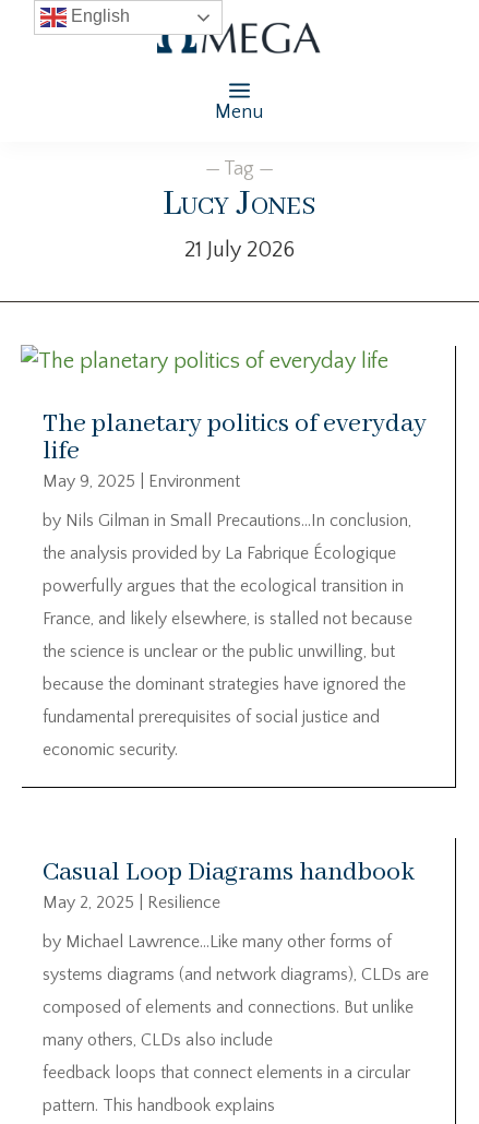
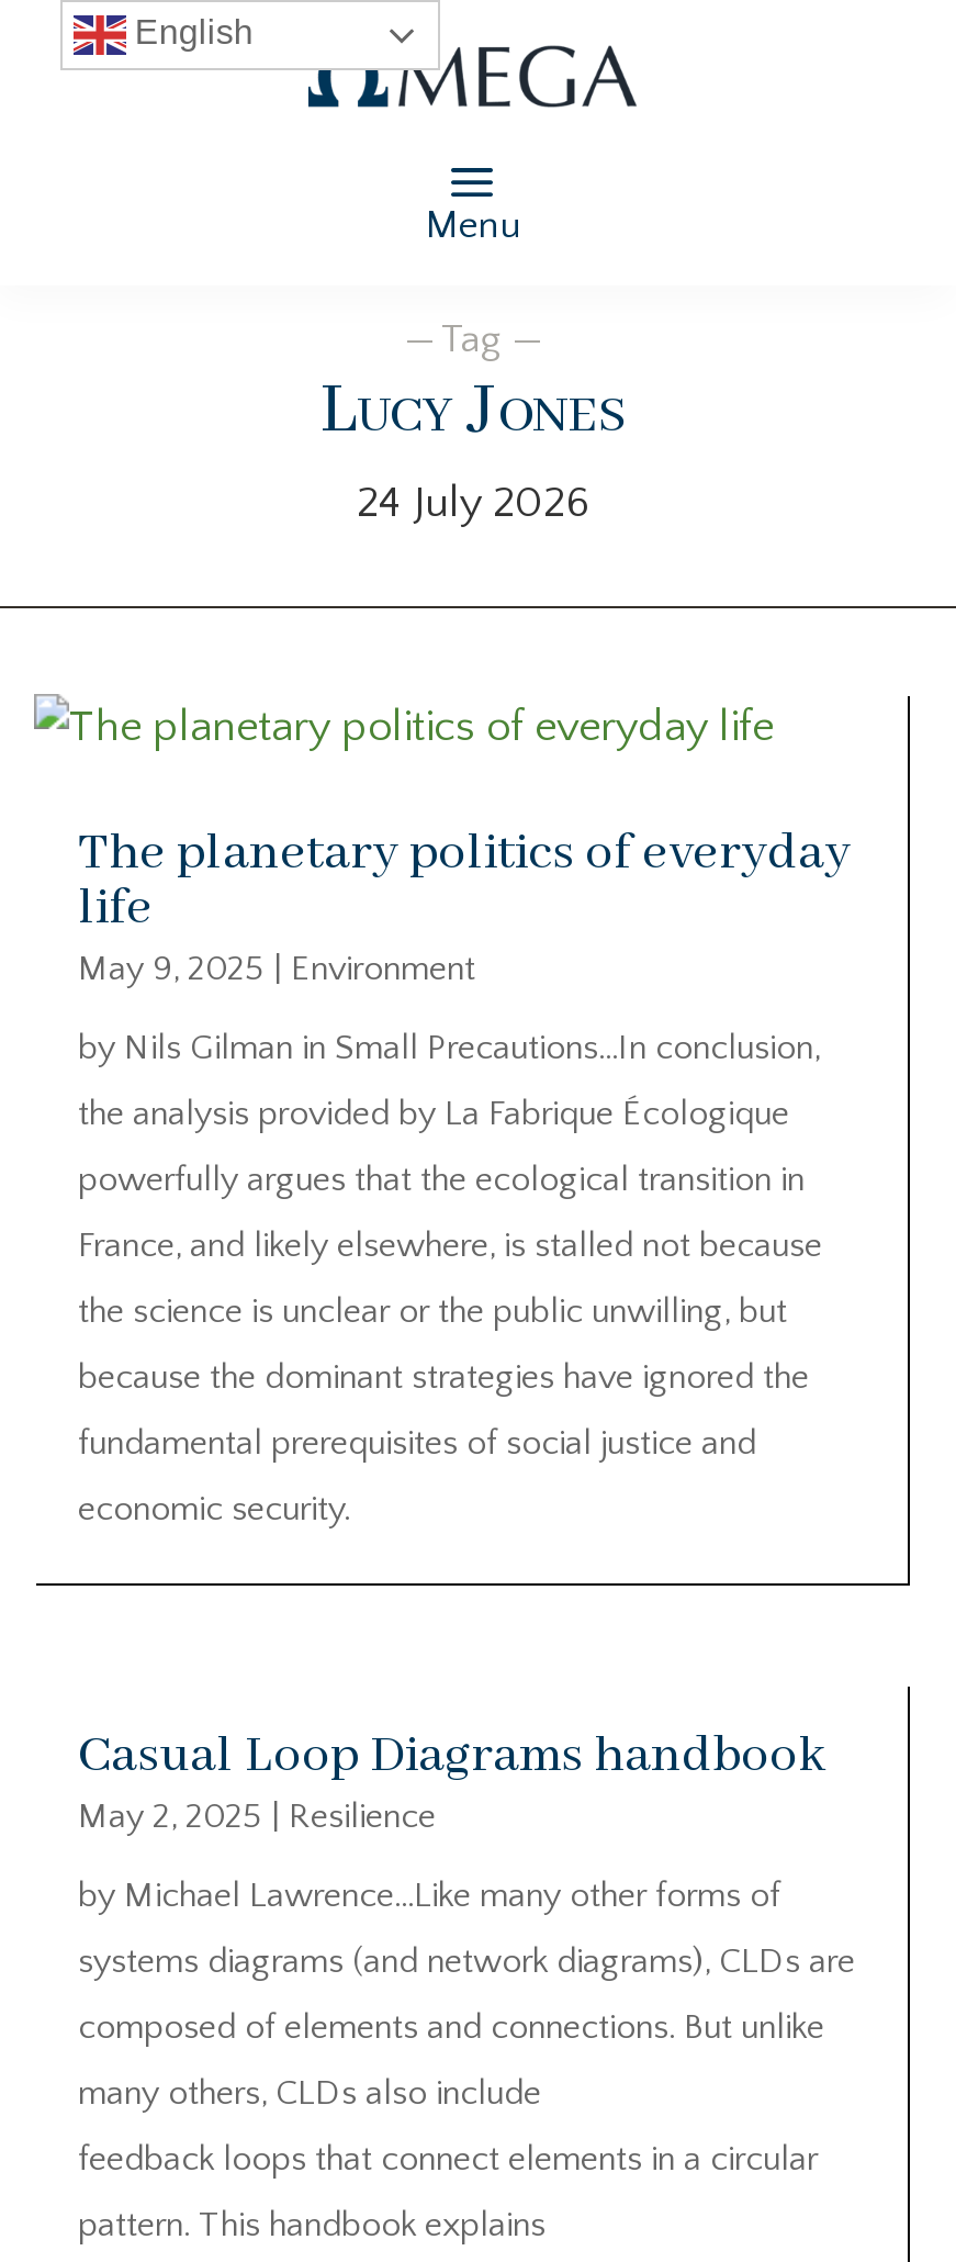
- 21 July 2026
+ 24 July 2026
